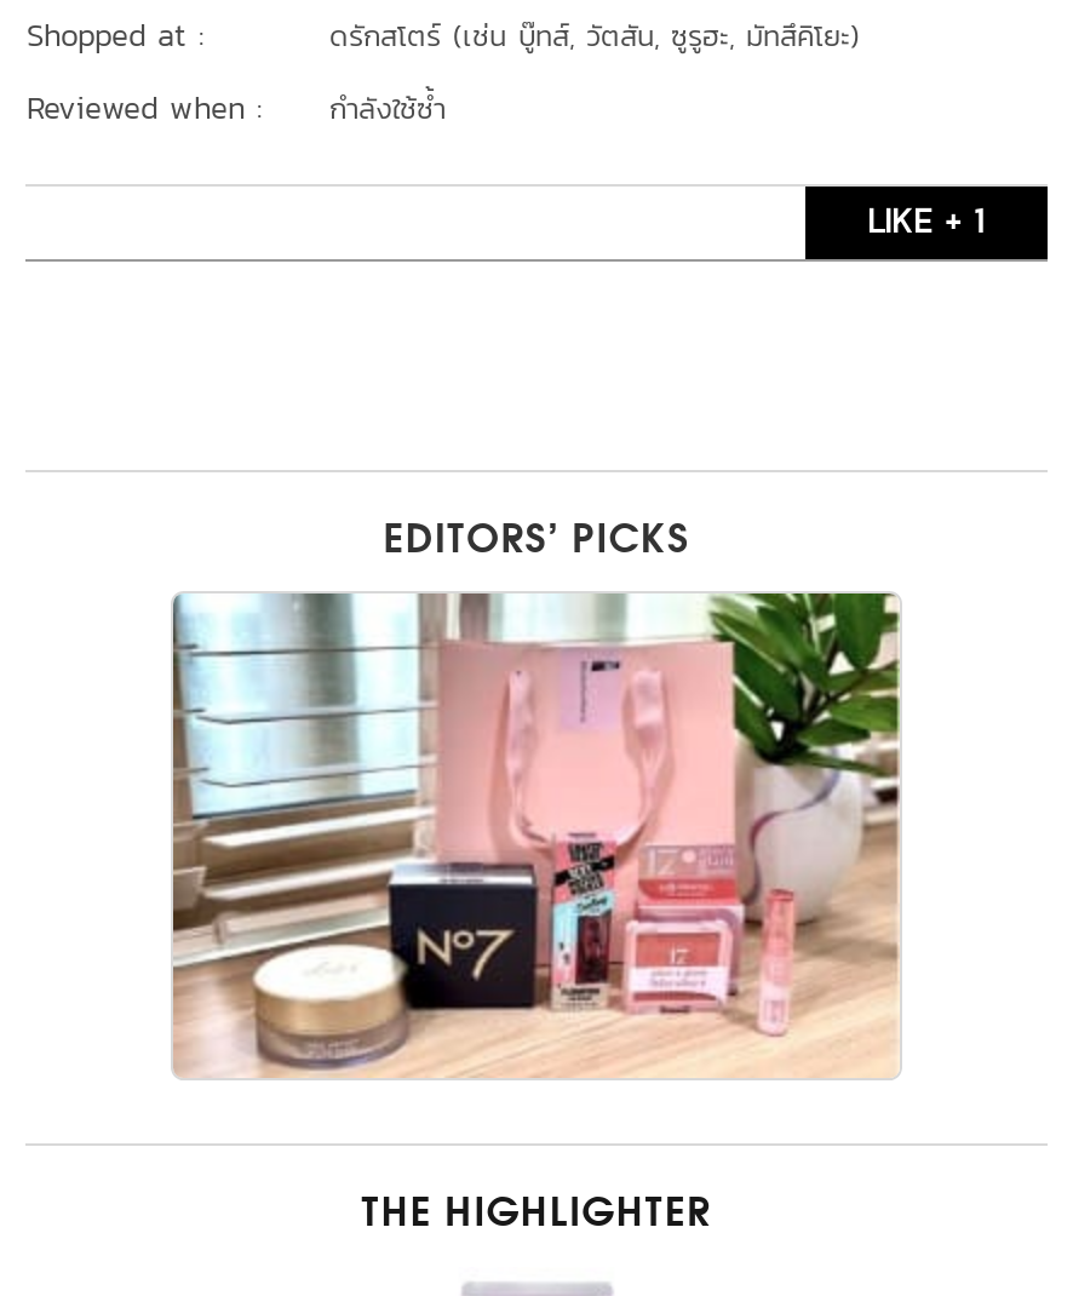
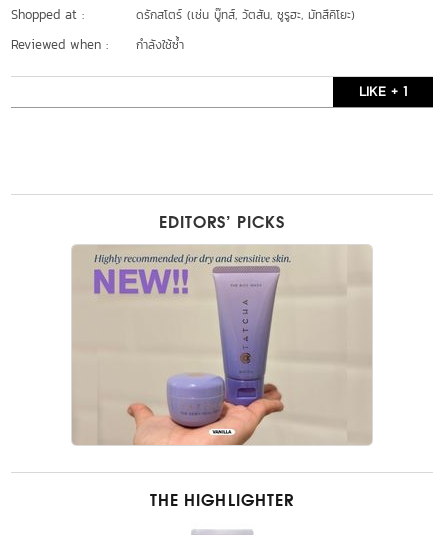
- [image]
+ [image]
